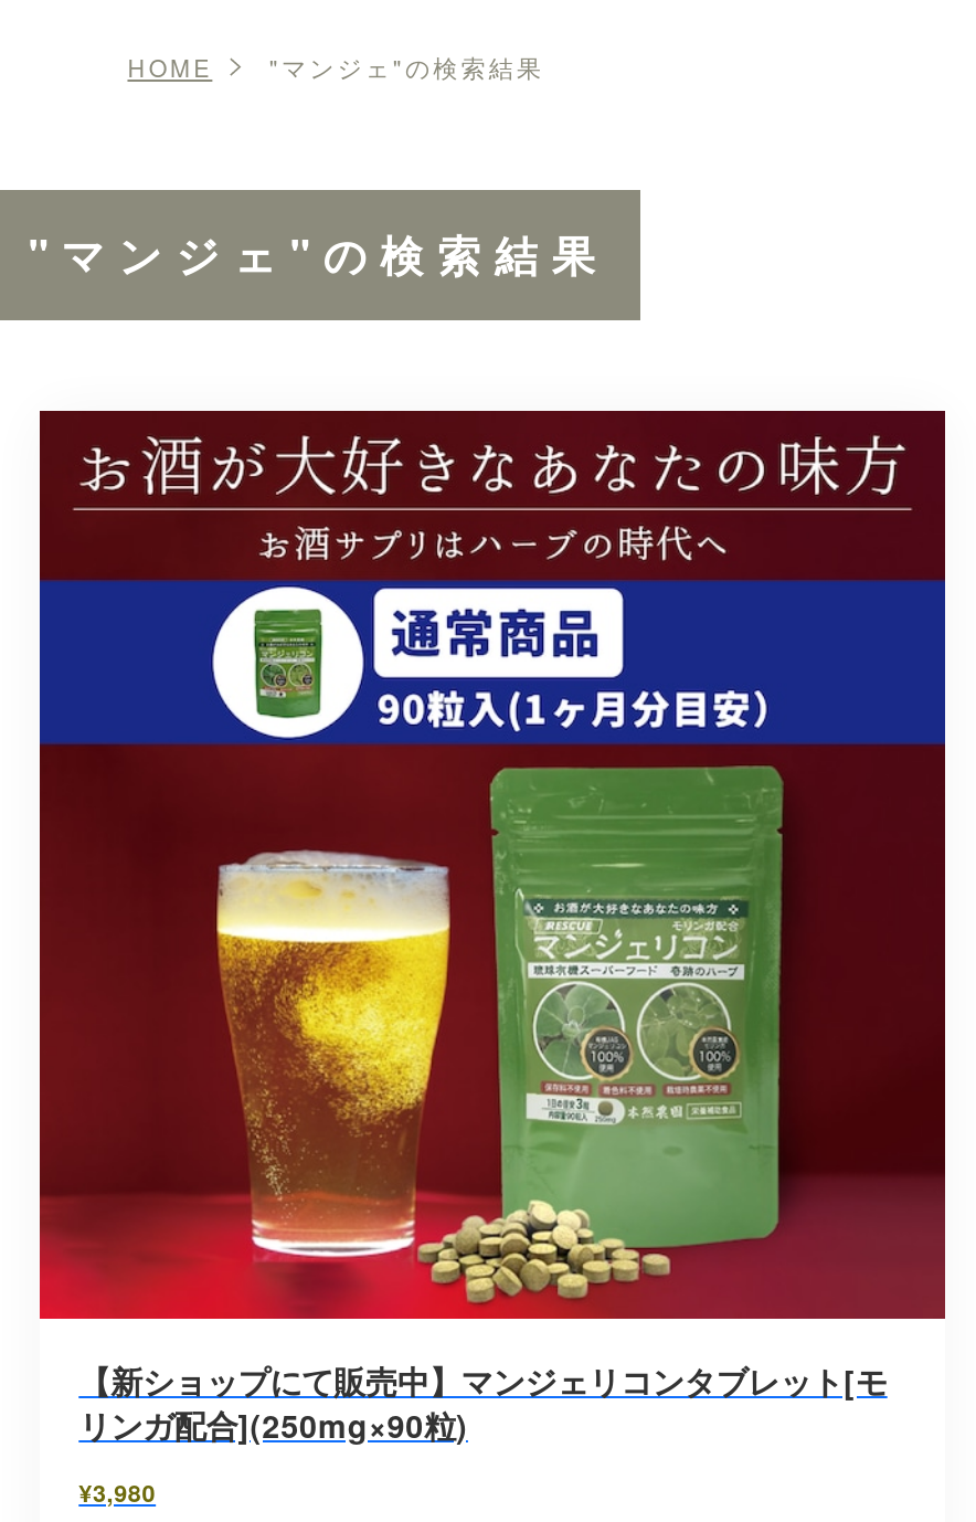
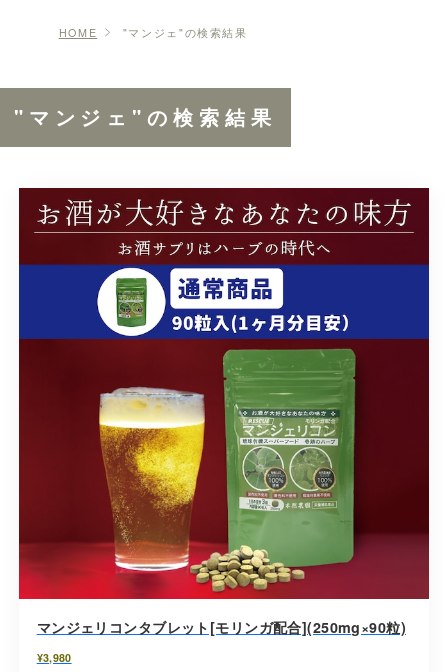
- 【新ショップにて販売中】マンジェリコンタブレット[モ
- リンガ配合](250mg×90粒)
+ マンジェリコンタブレット[モリンガ配合](250mg×90粒)
